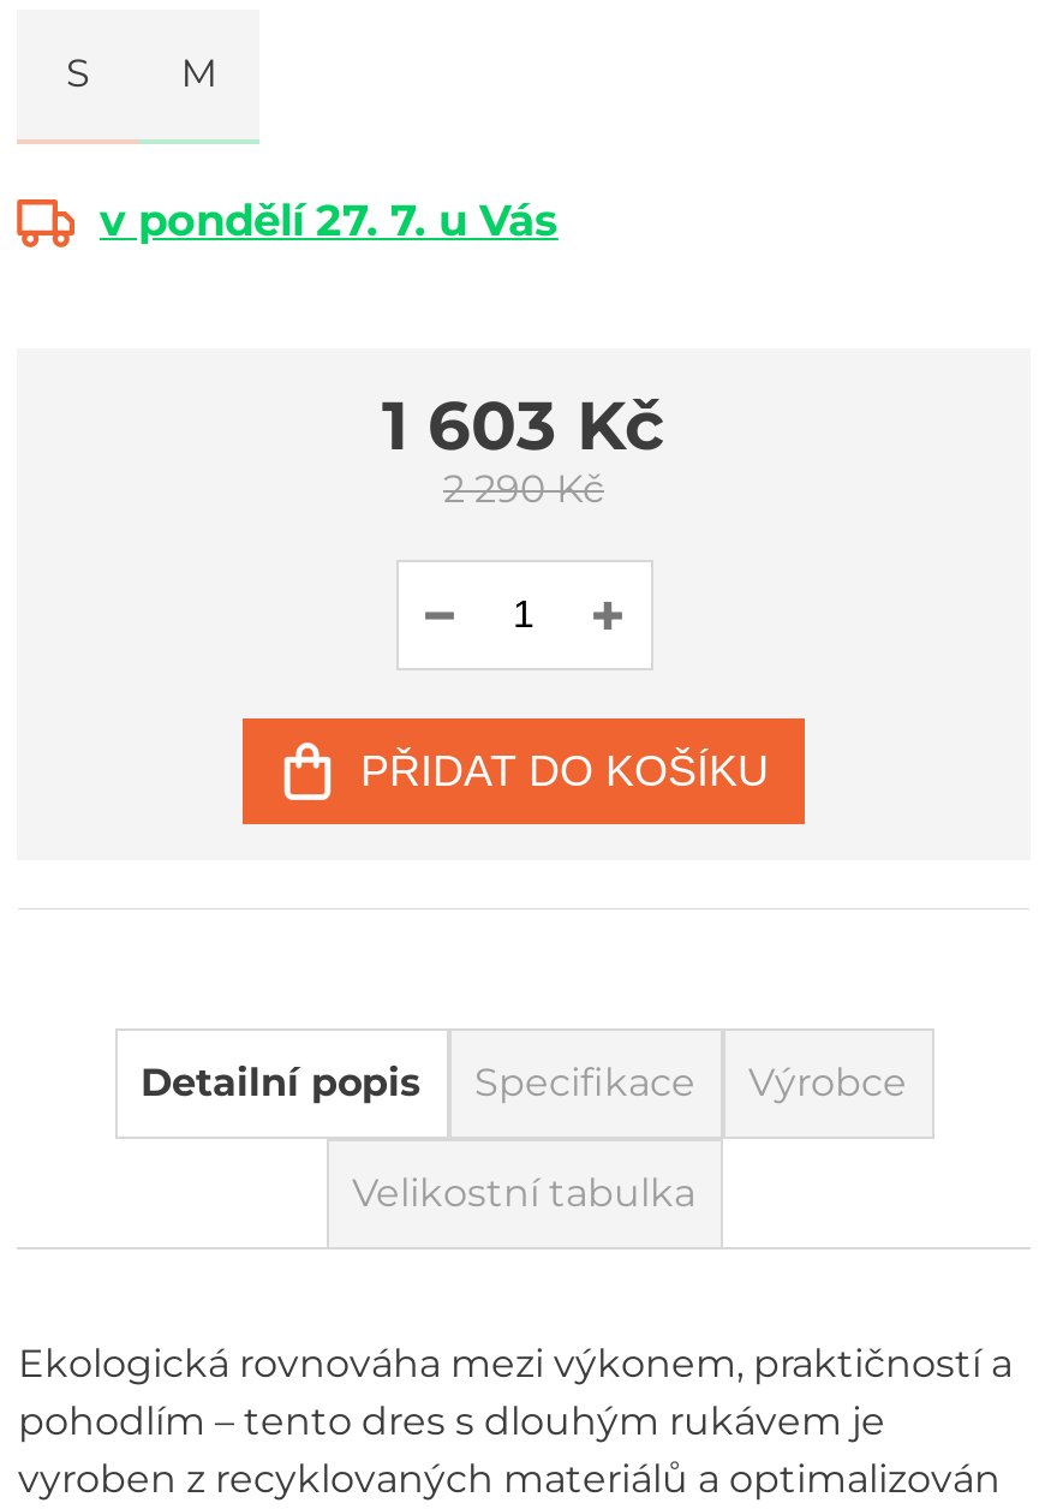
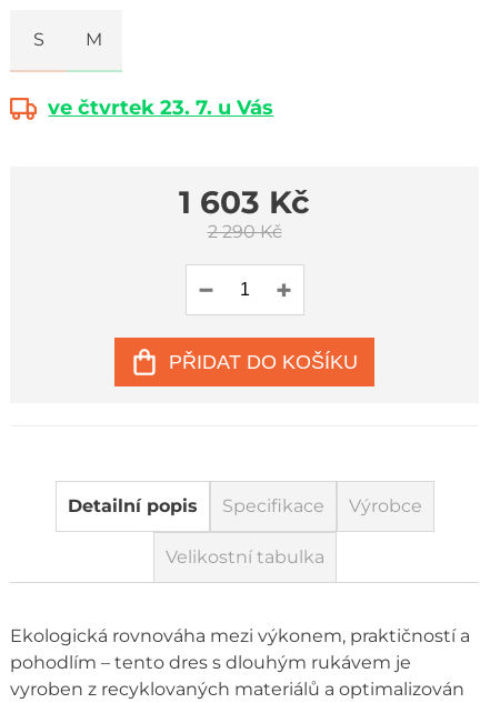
- v pondělí 27. 7. u Vás
+ ve čtvrtek 23. 7. u Vás
